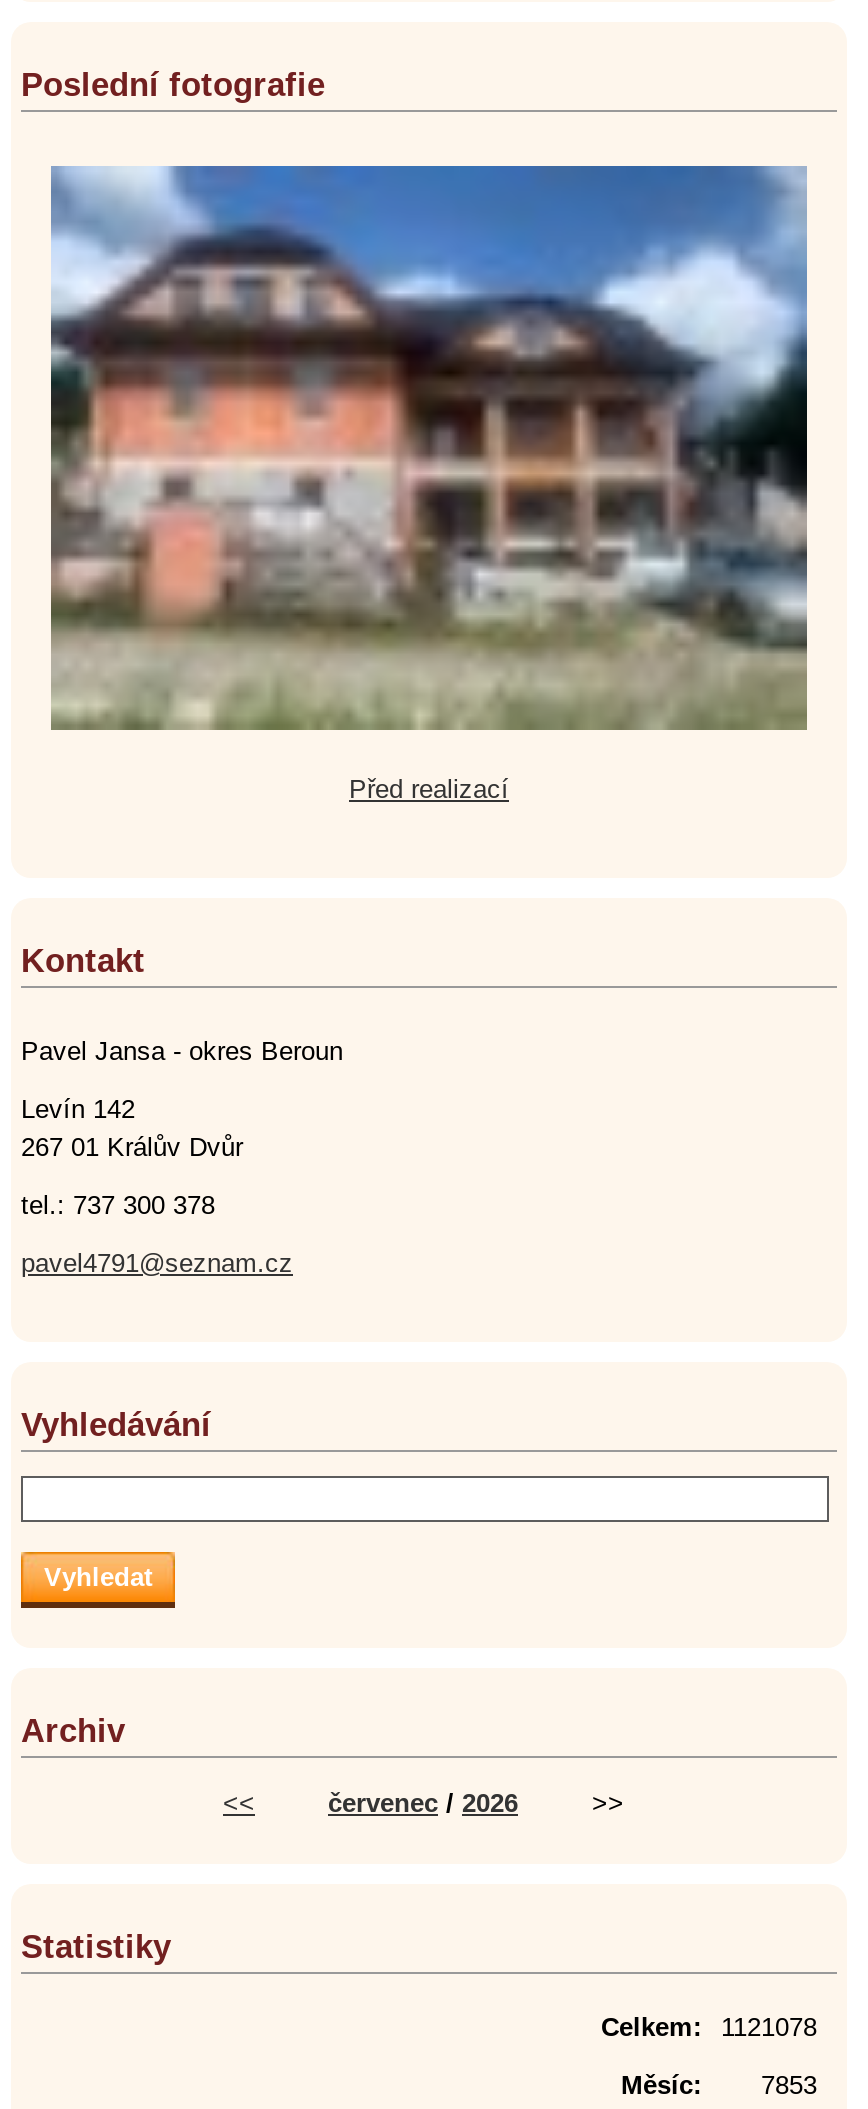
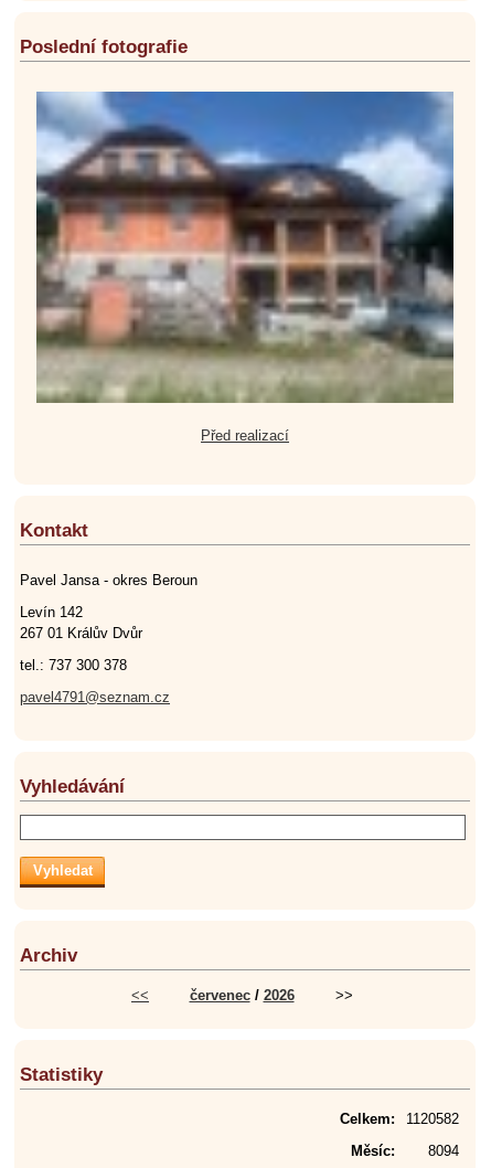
- Celkem: 1121078
+ Celkem: 1120582

- Měsíc: 7853
+ Měsíc: 8094
